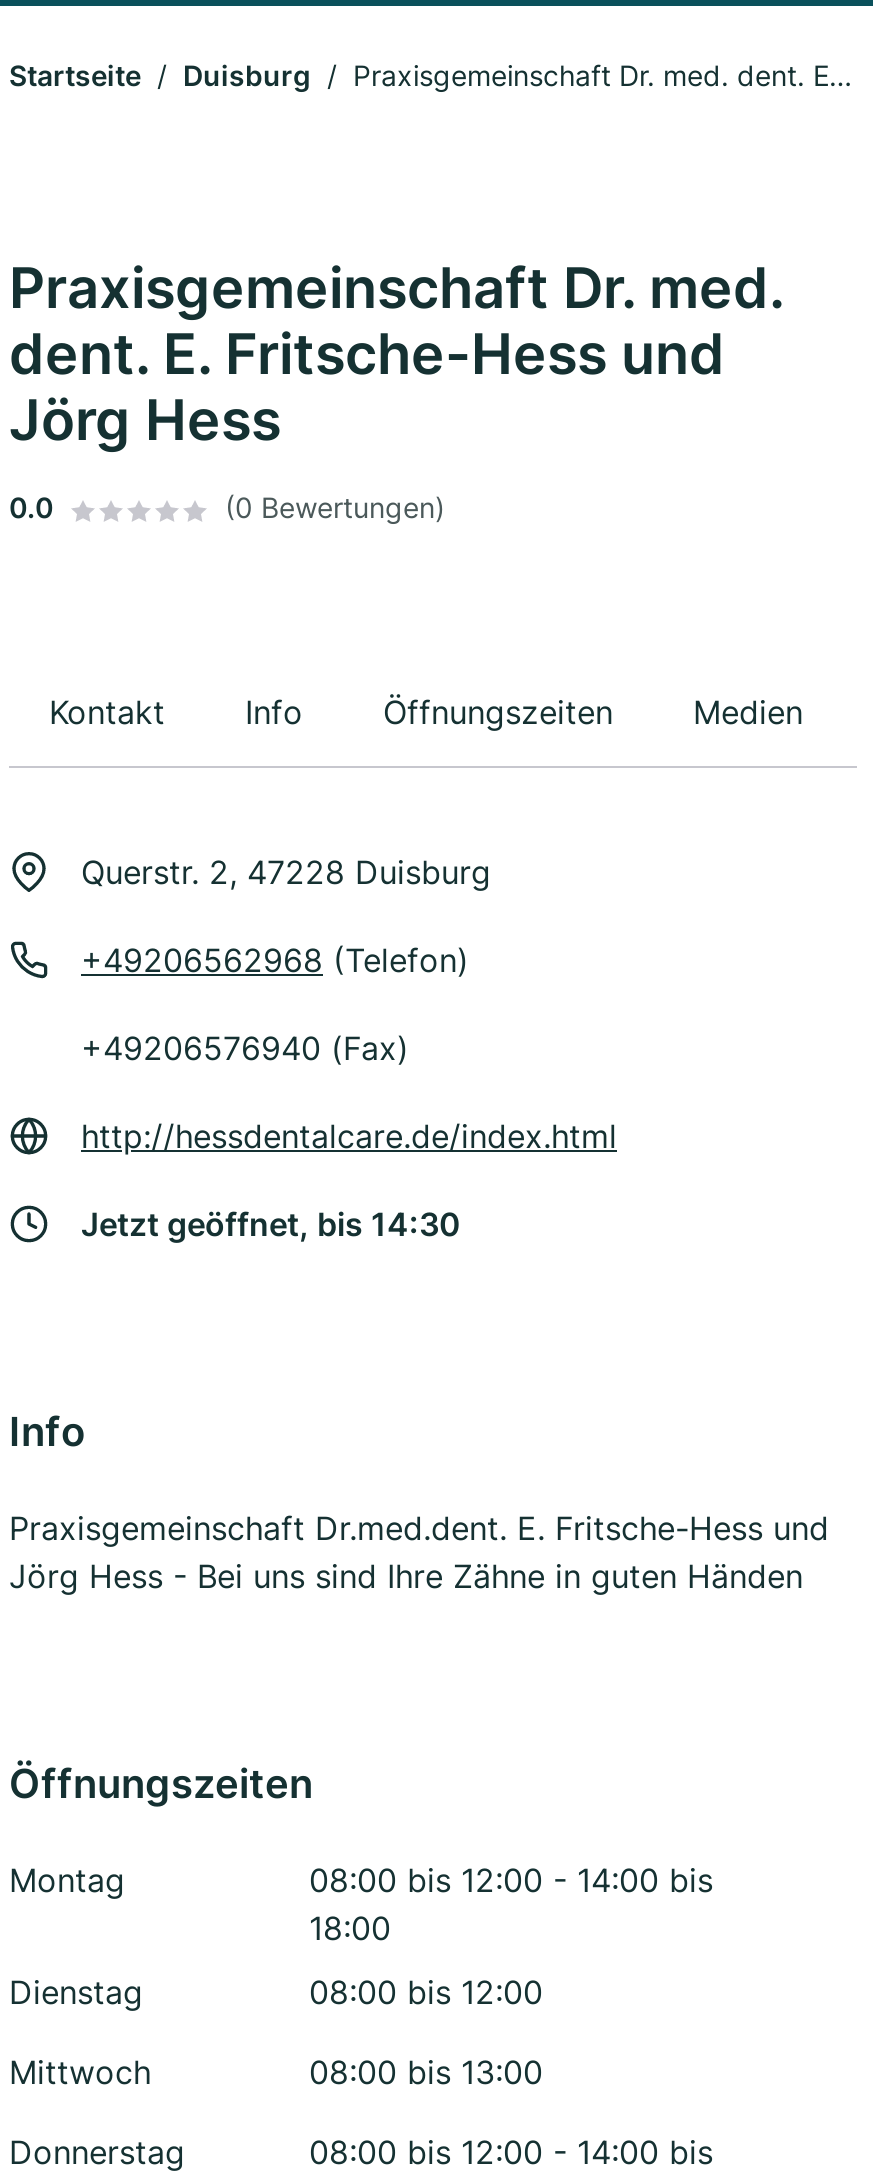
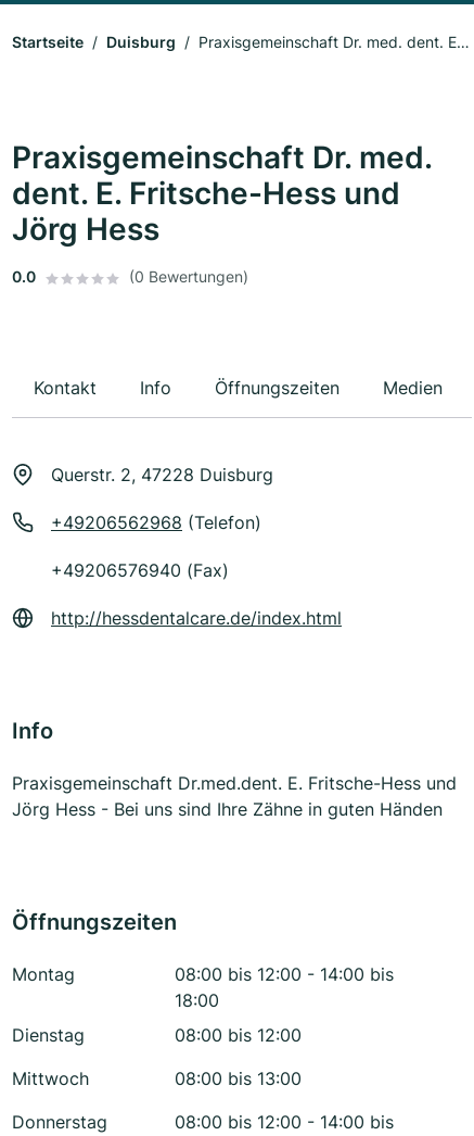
- Jetzt geöffnet, bis 14:30
